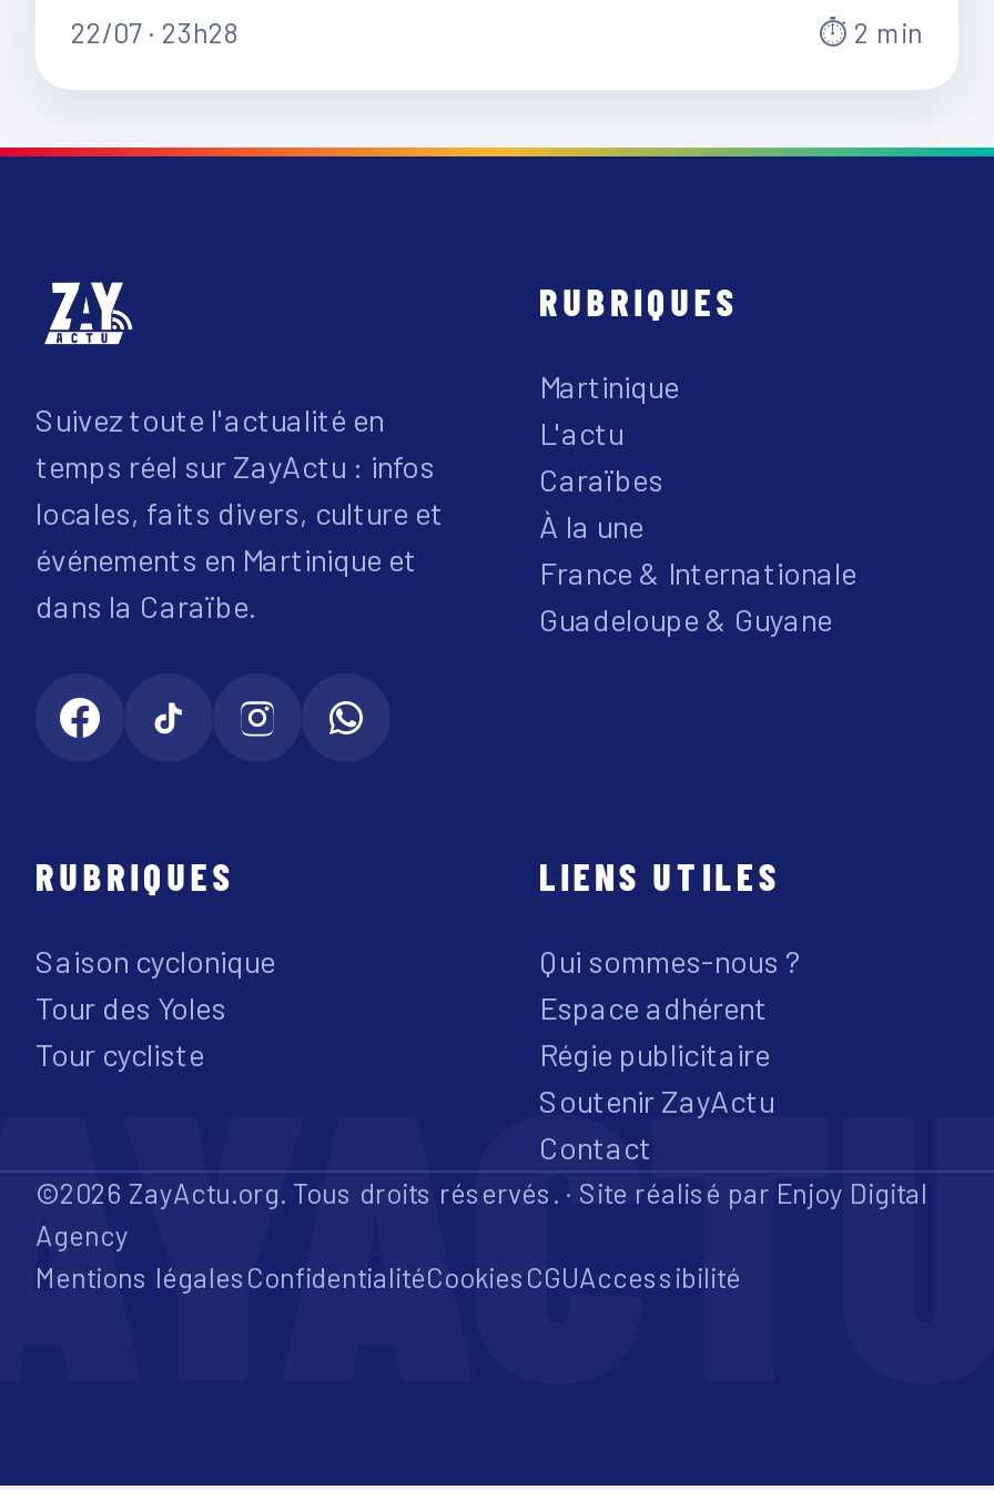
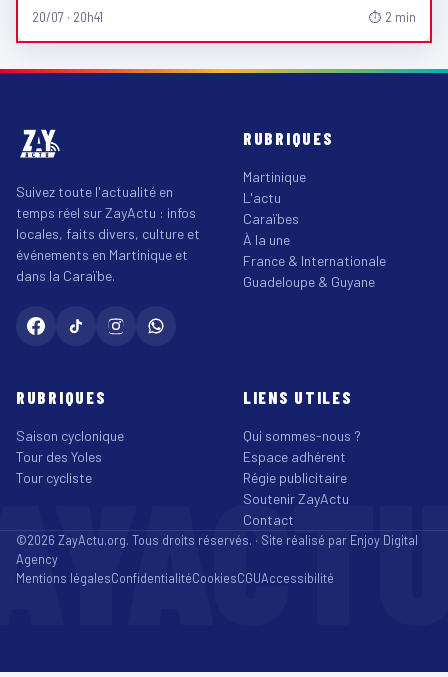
- 22/07 · 23h28
+ 20/07 · 20h41
